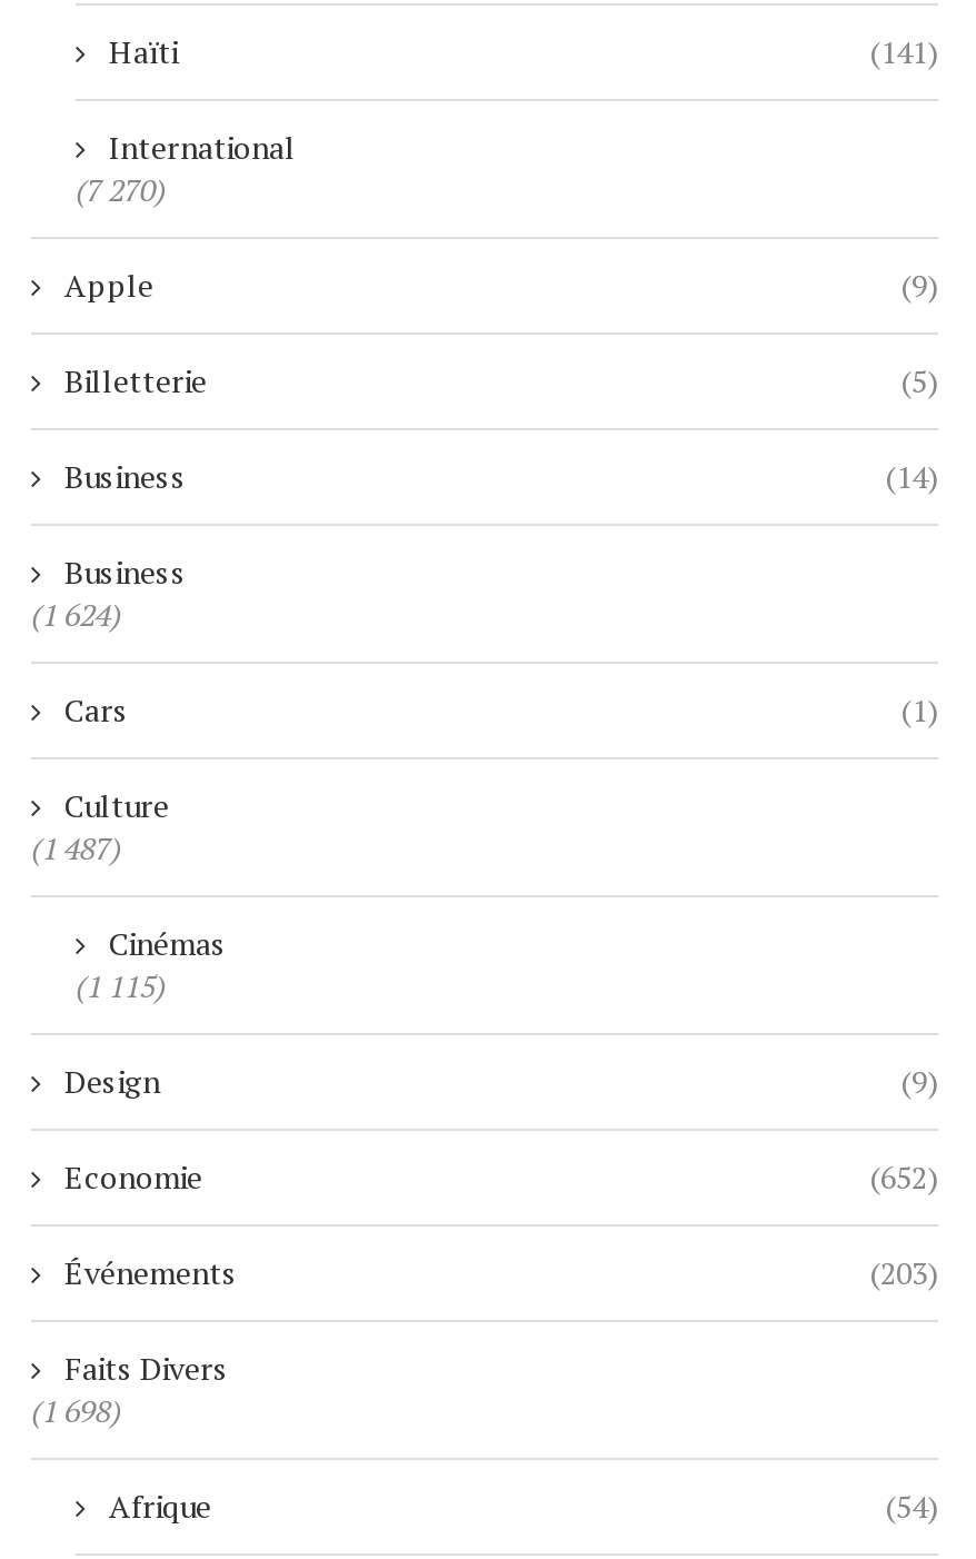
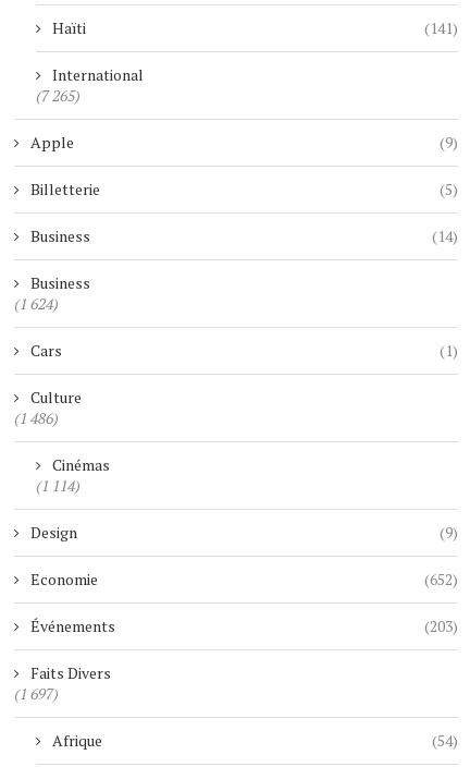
- (7 270)
+ (7 265)

- (1 487)
+ (1 486)

- (1 115)
+ (1 114)

- (1 698)
+ (1 697)
